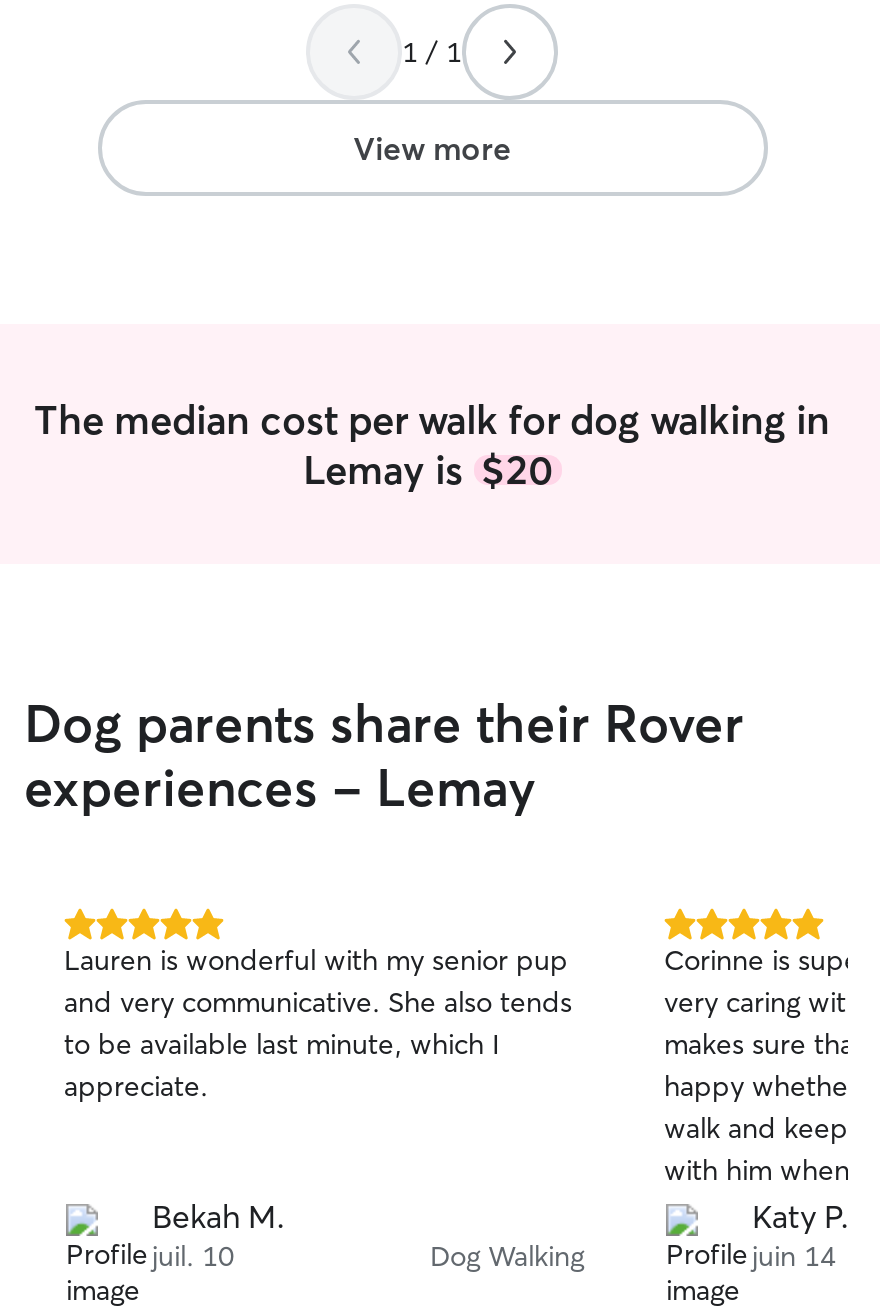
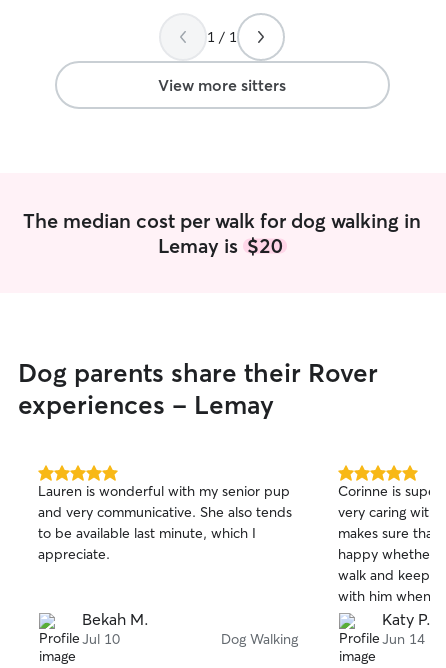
- View more
+ View more sitters

- juil. 10
+ Jul 10

- juin 14
+ Jun 14
